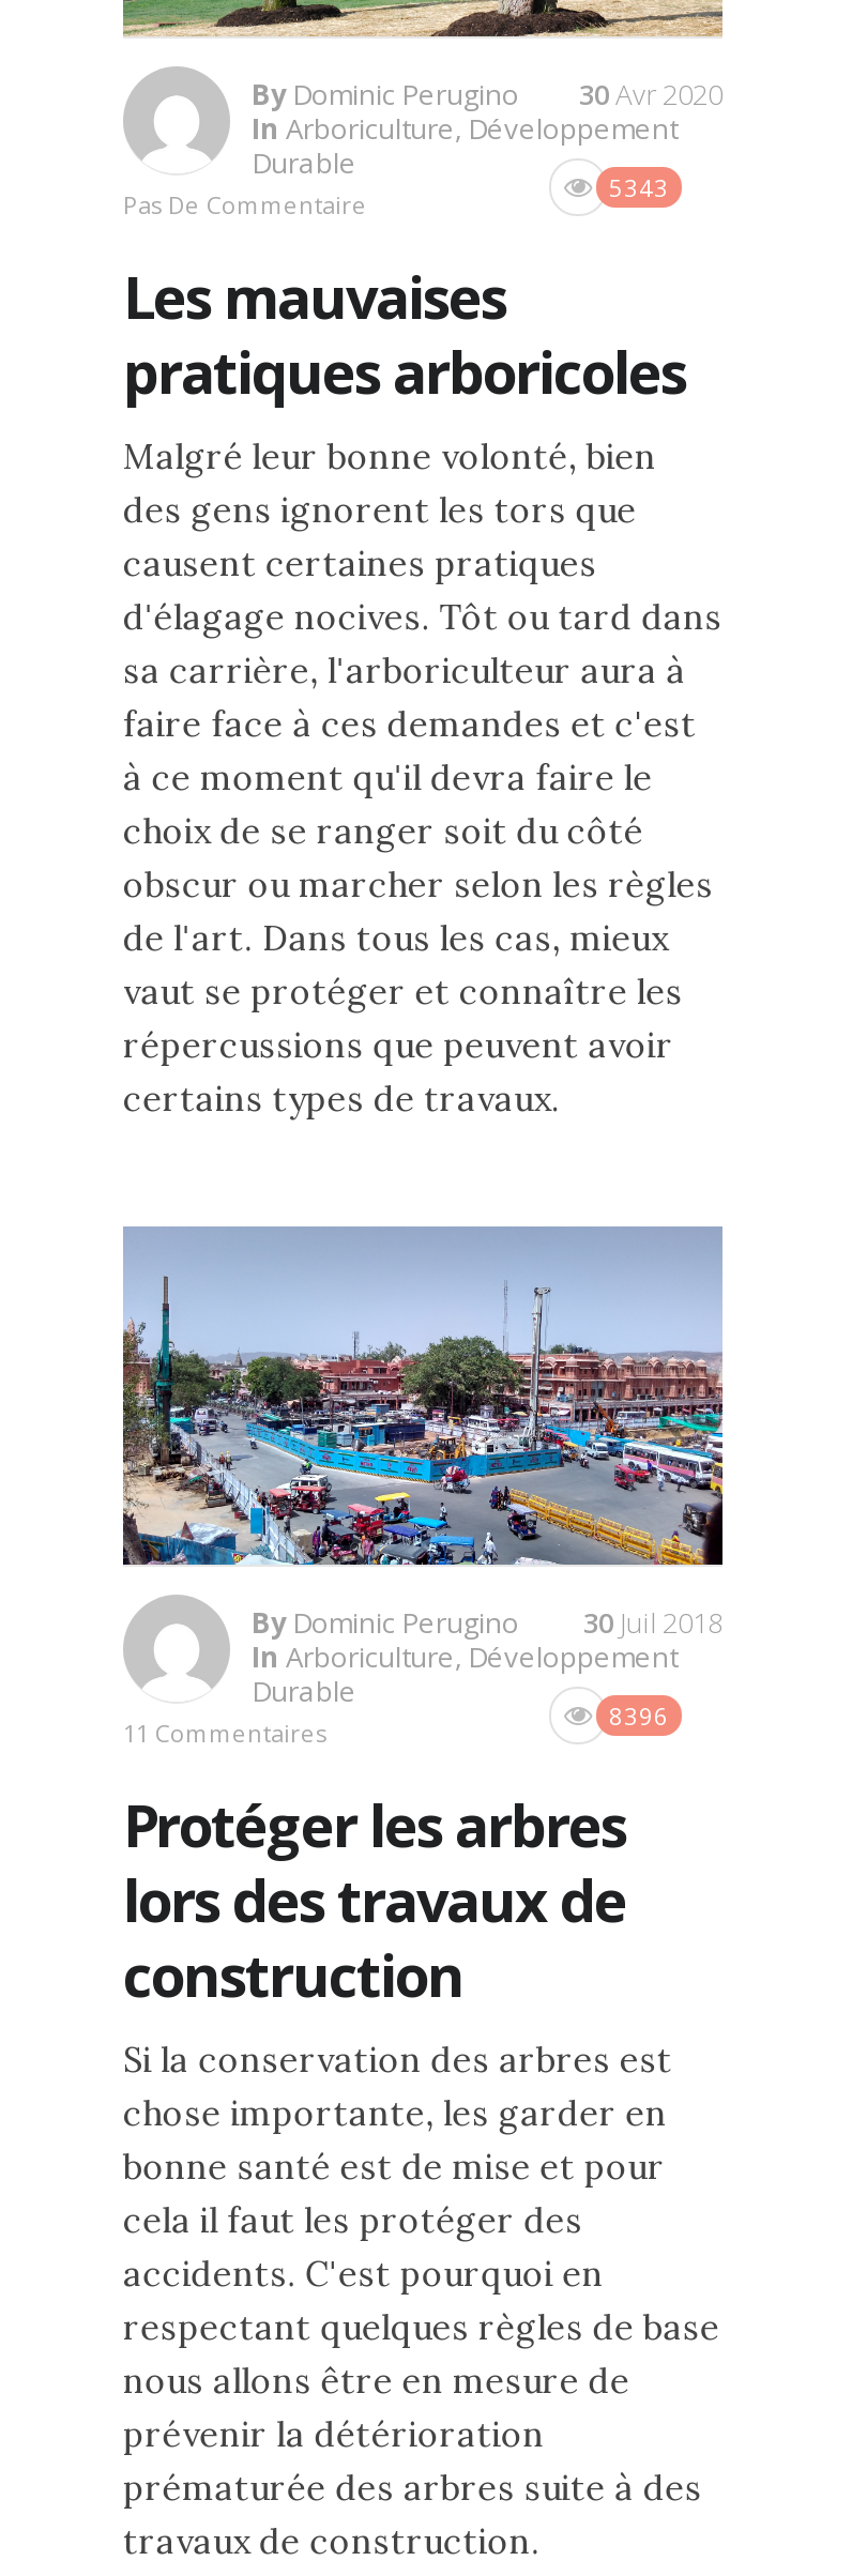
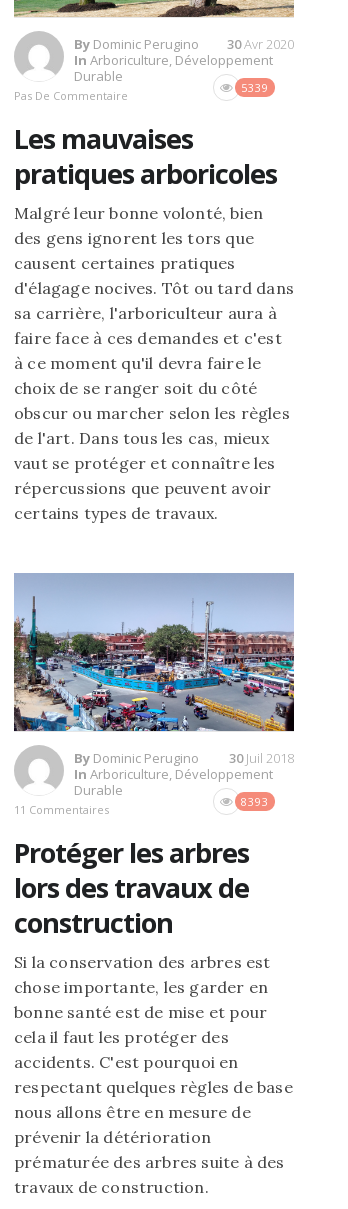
- 5343
+ 5339

- 8396
+ 8393
